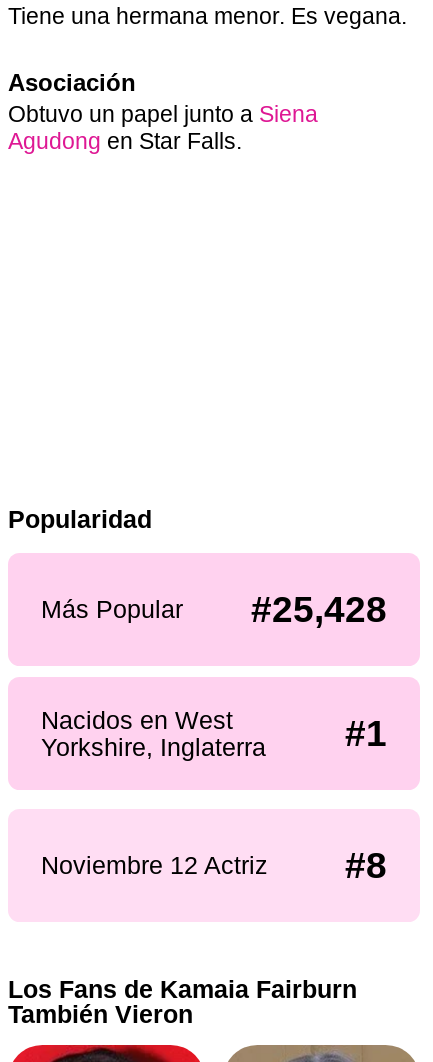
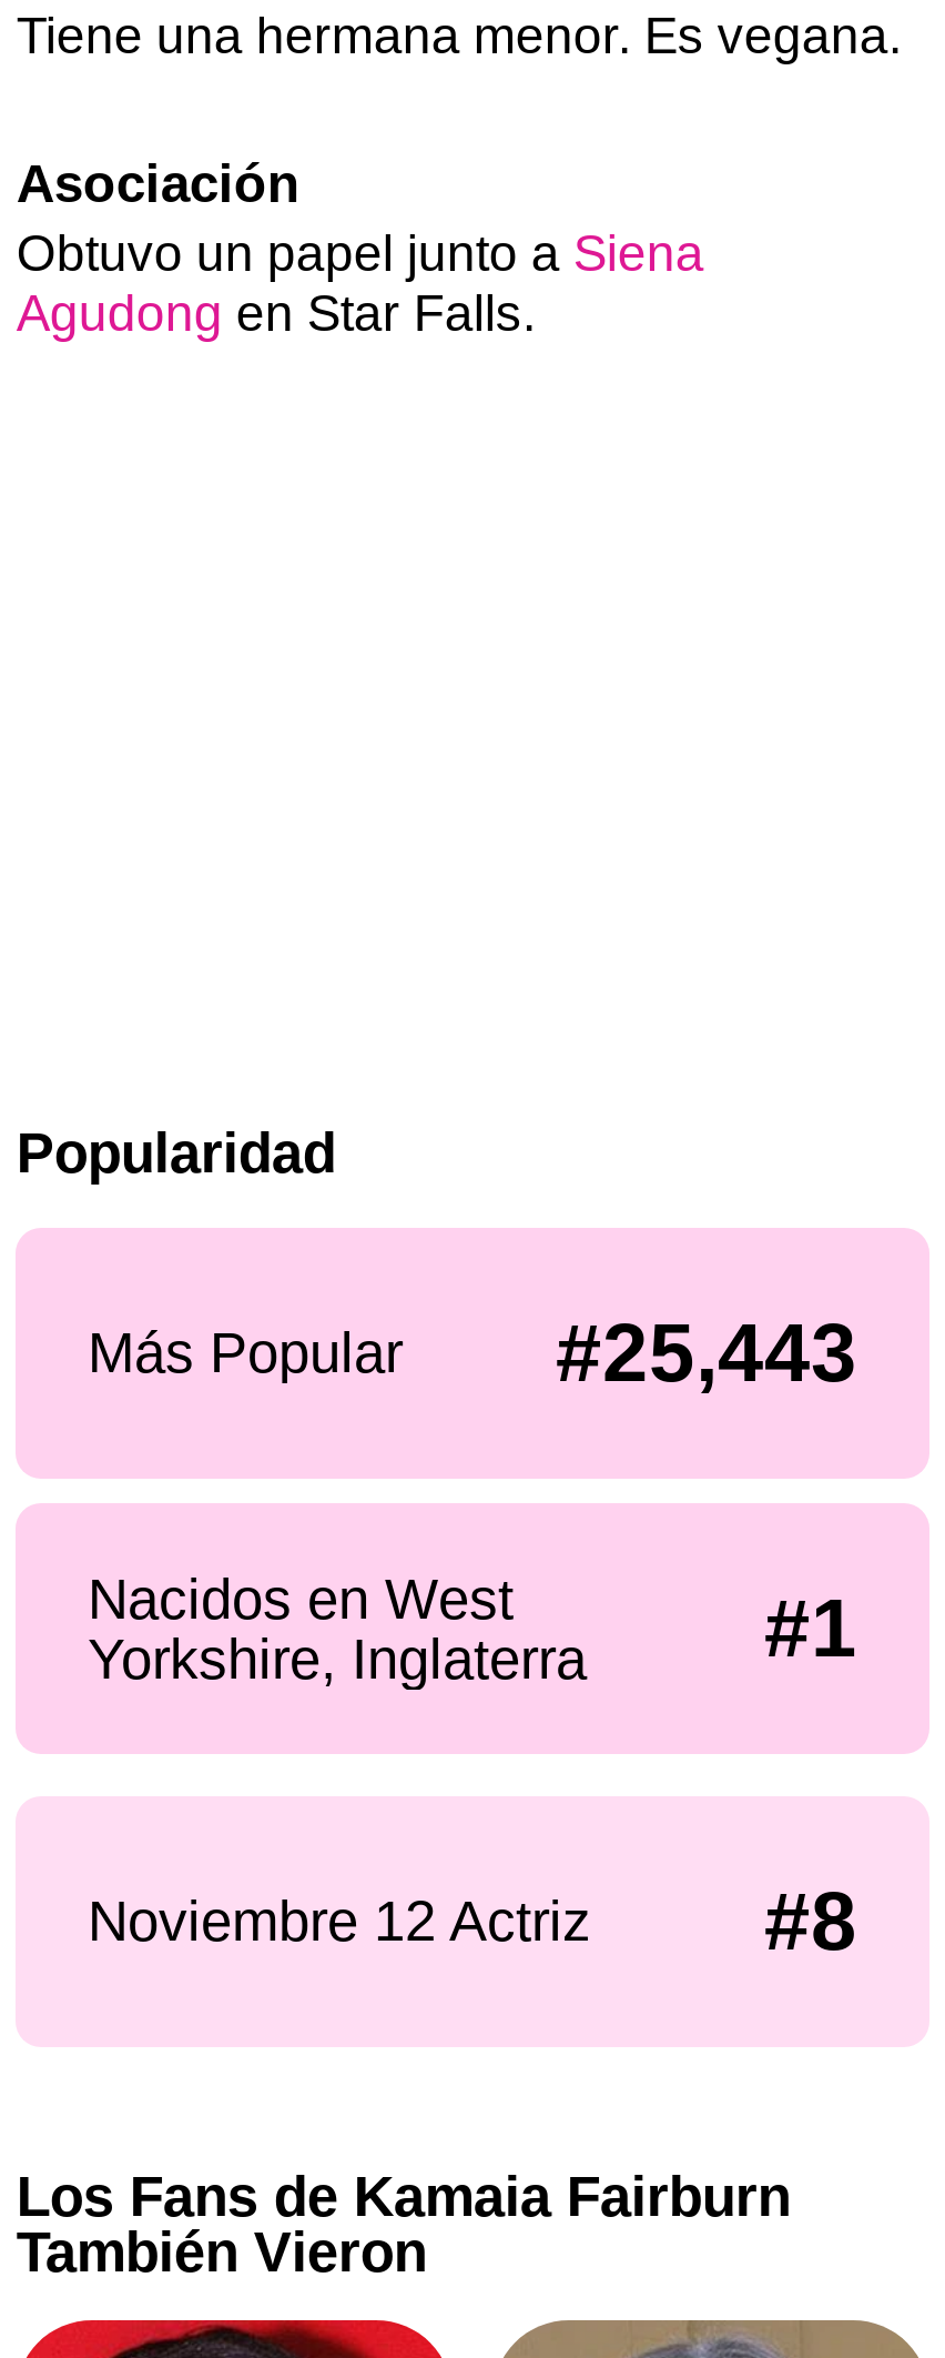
- #25,428
+ #25,443
